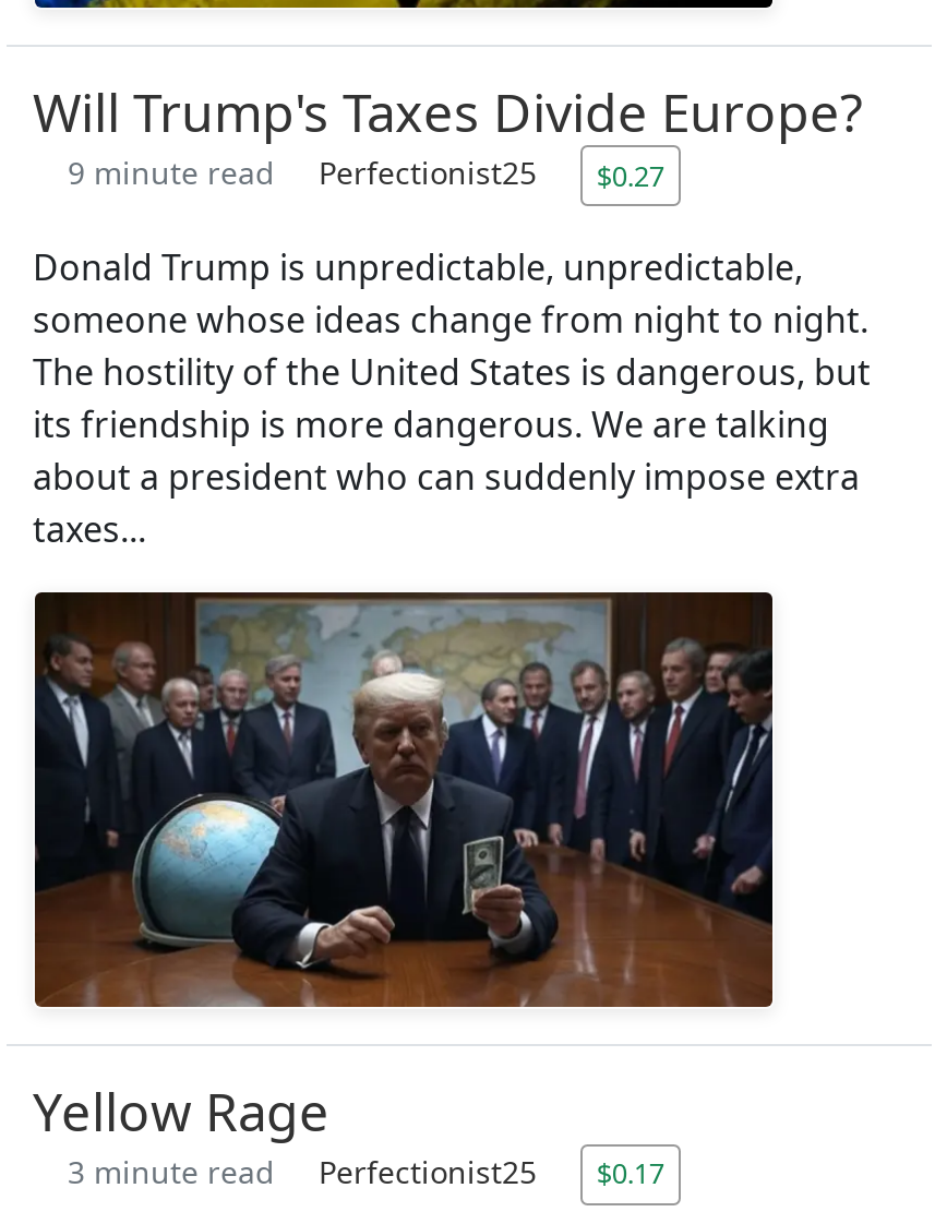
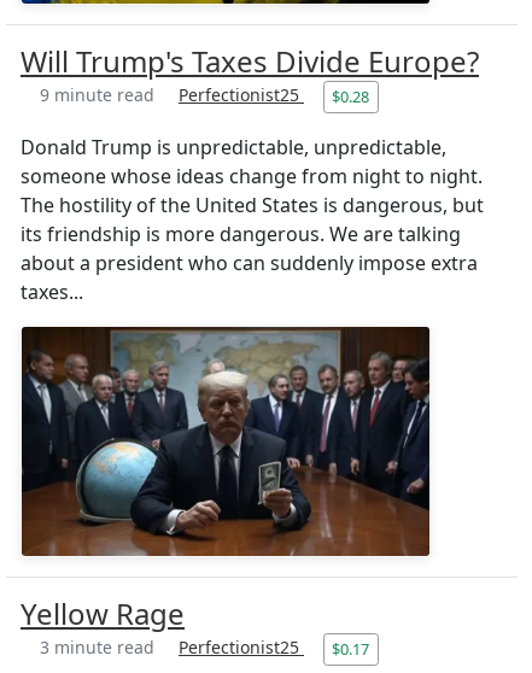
- 9 minute read Perfectionist25 $0.27
+ 9 minute read Perfectionist25 $0.28
